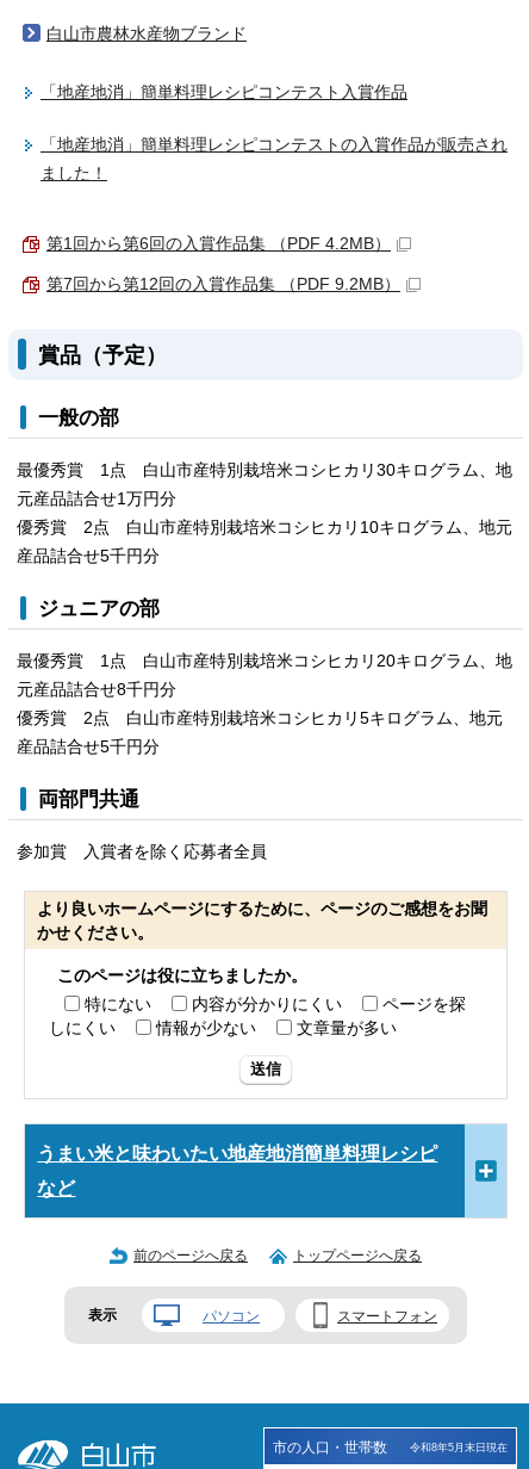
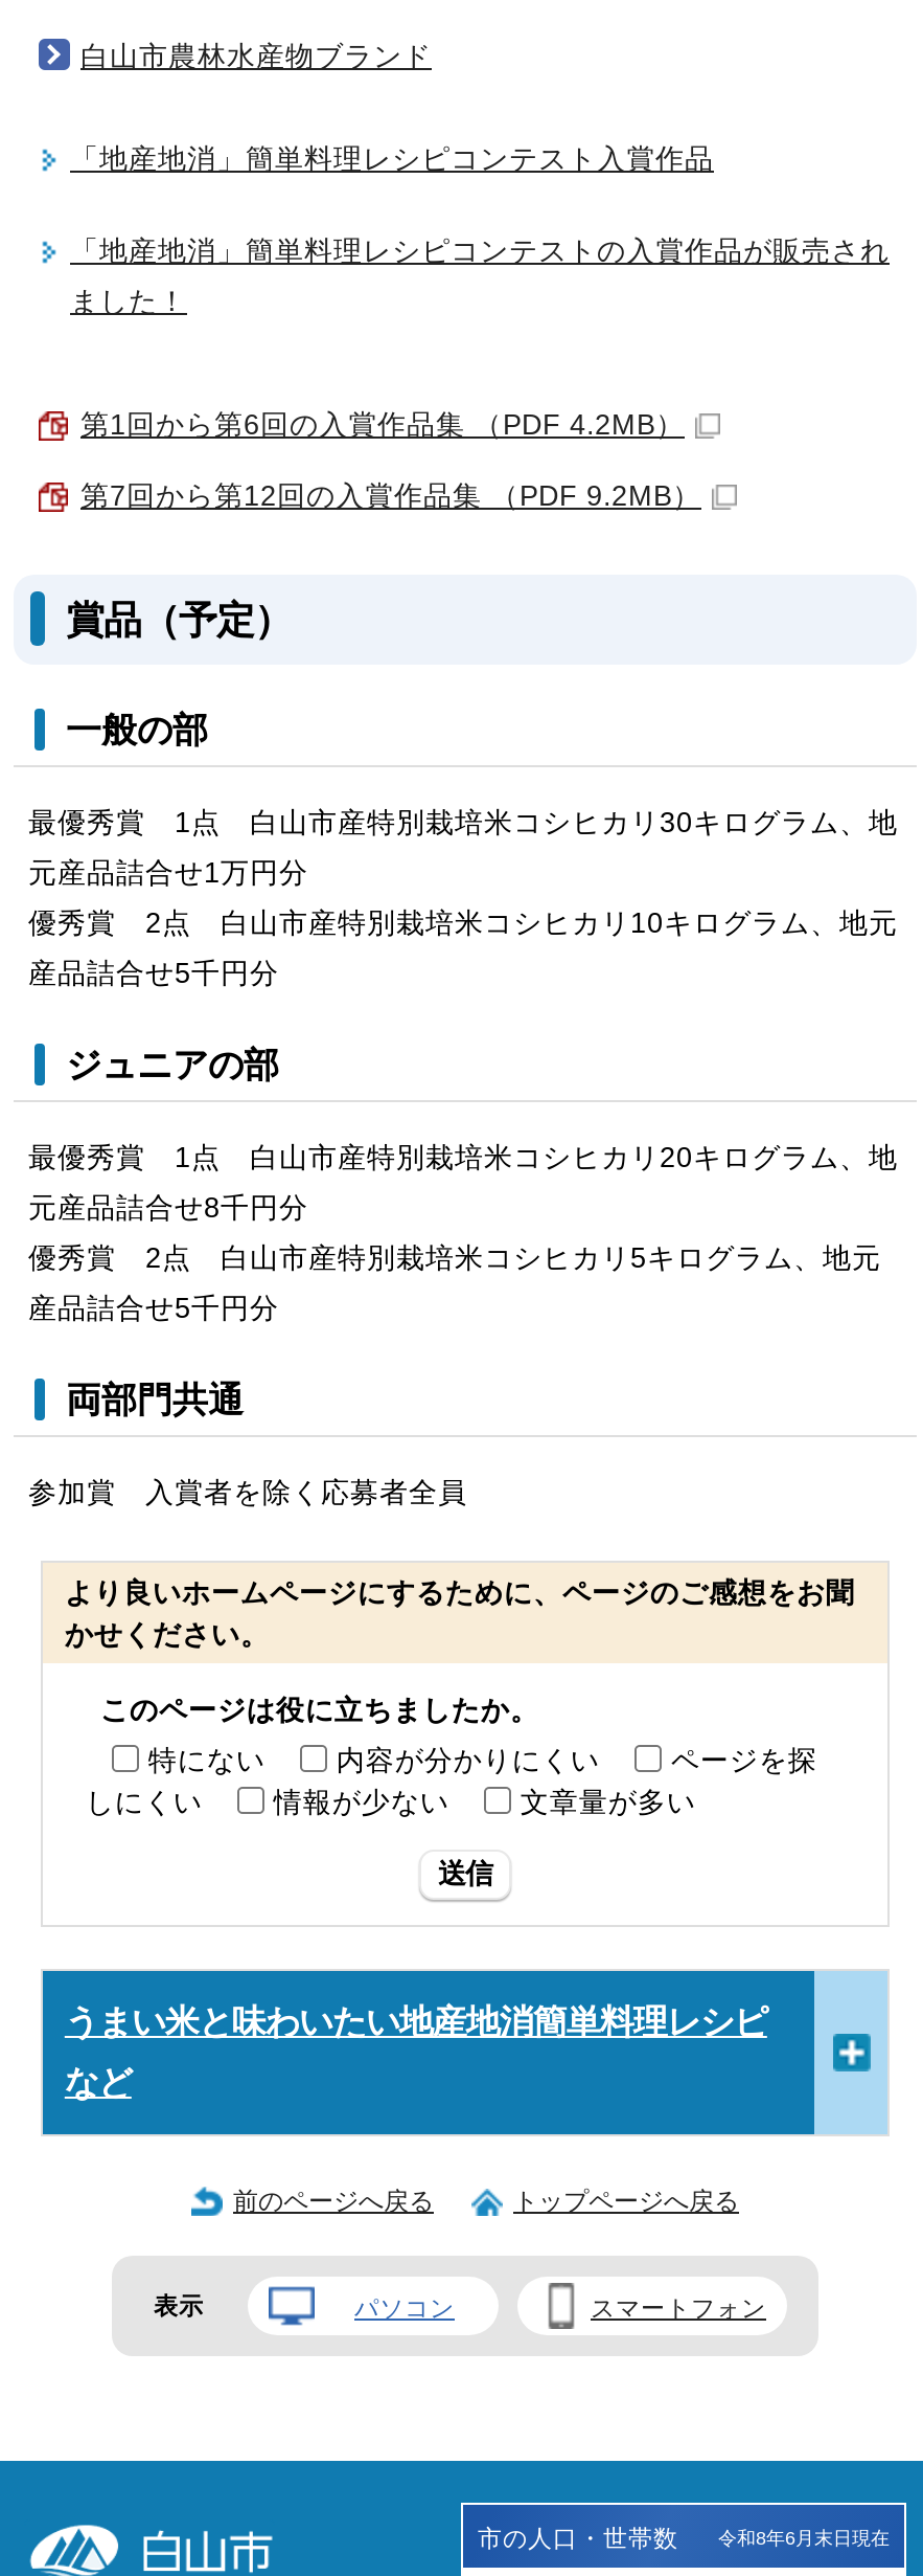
- 令和8年5月末日現在
+ 令和8年6月末日現在
